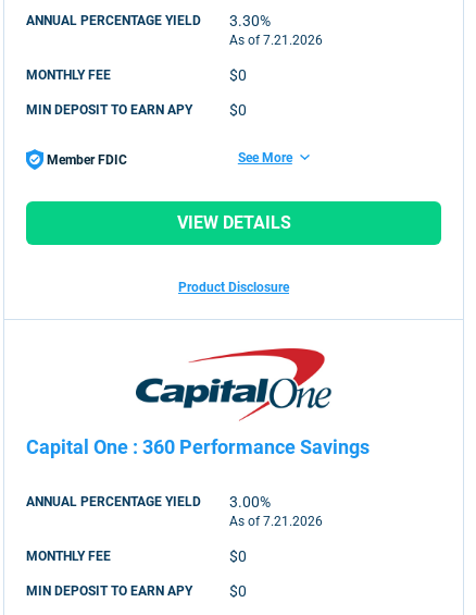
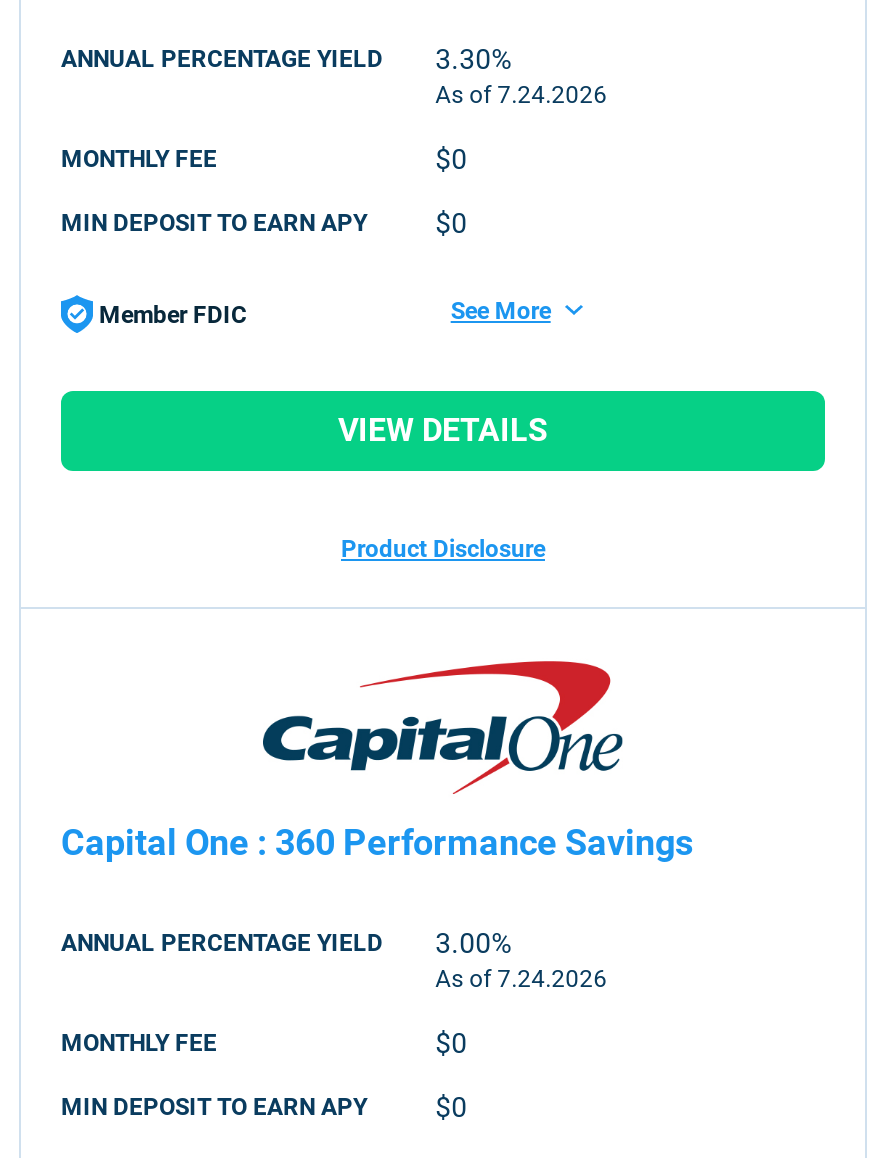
- As of 7.21.2026
+ As of 7.24.2026

- As of 7.21.2026
+ As of 7.24.2026
